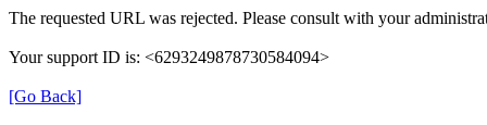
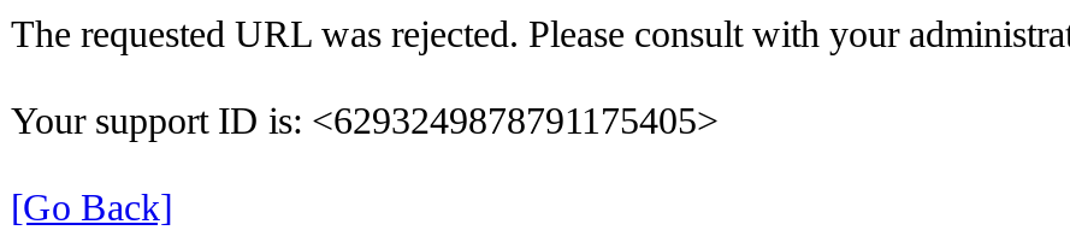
- Your support ID is: <6293249878730584094>
+ Your support ID is: <6293249878791175405>
